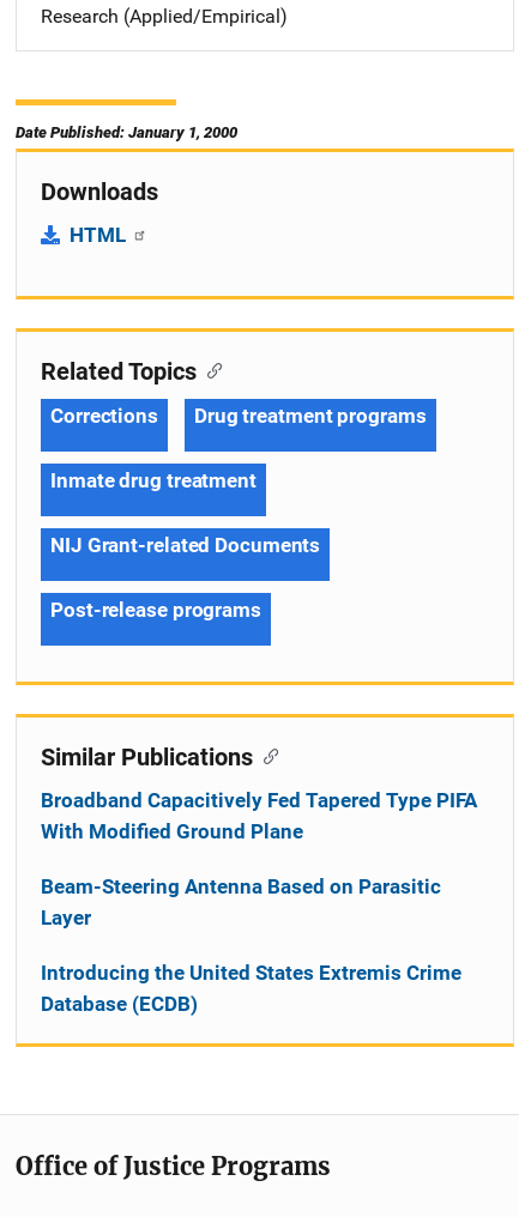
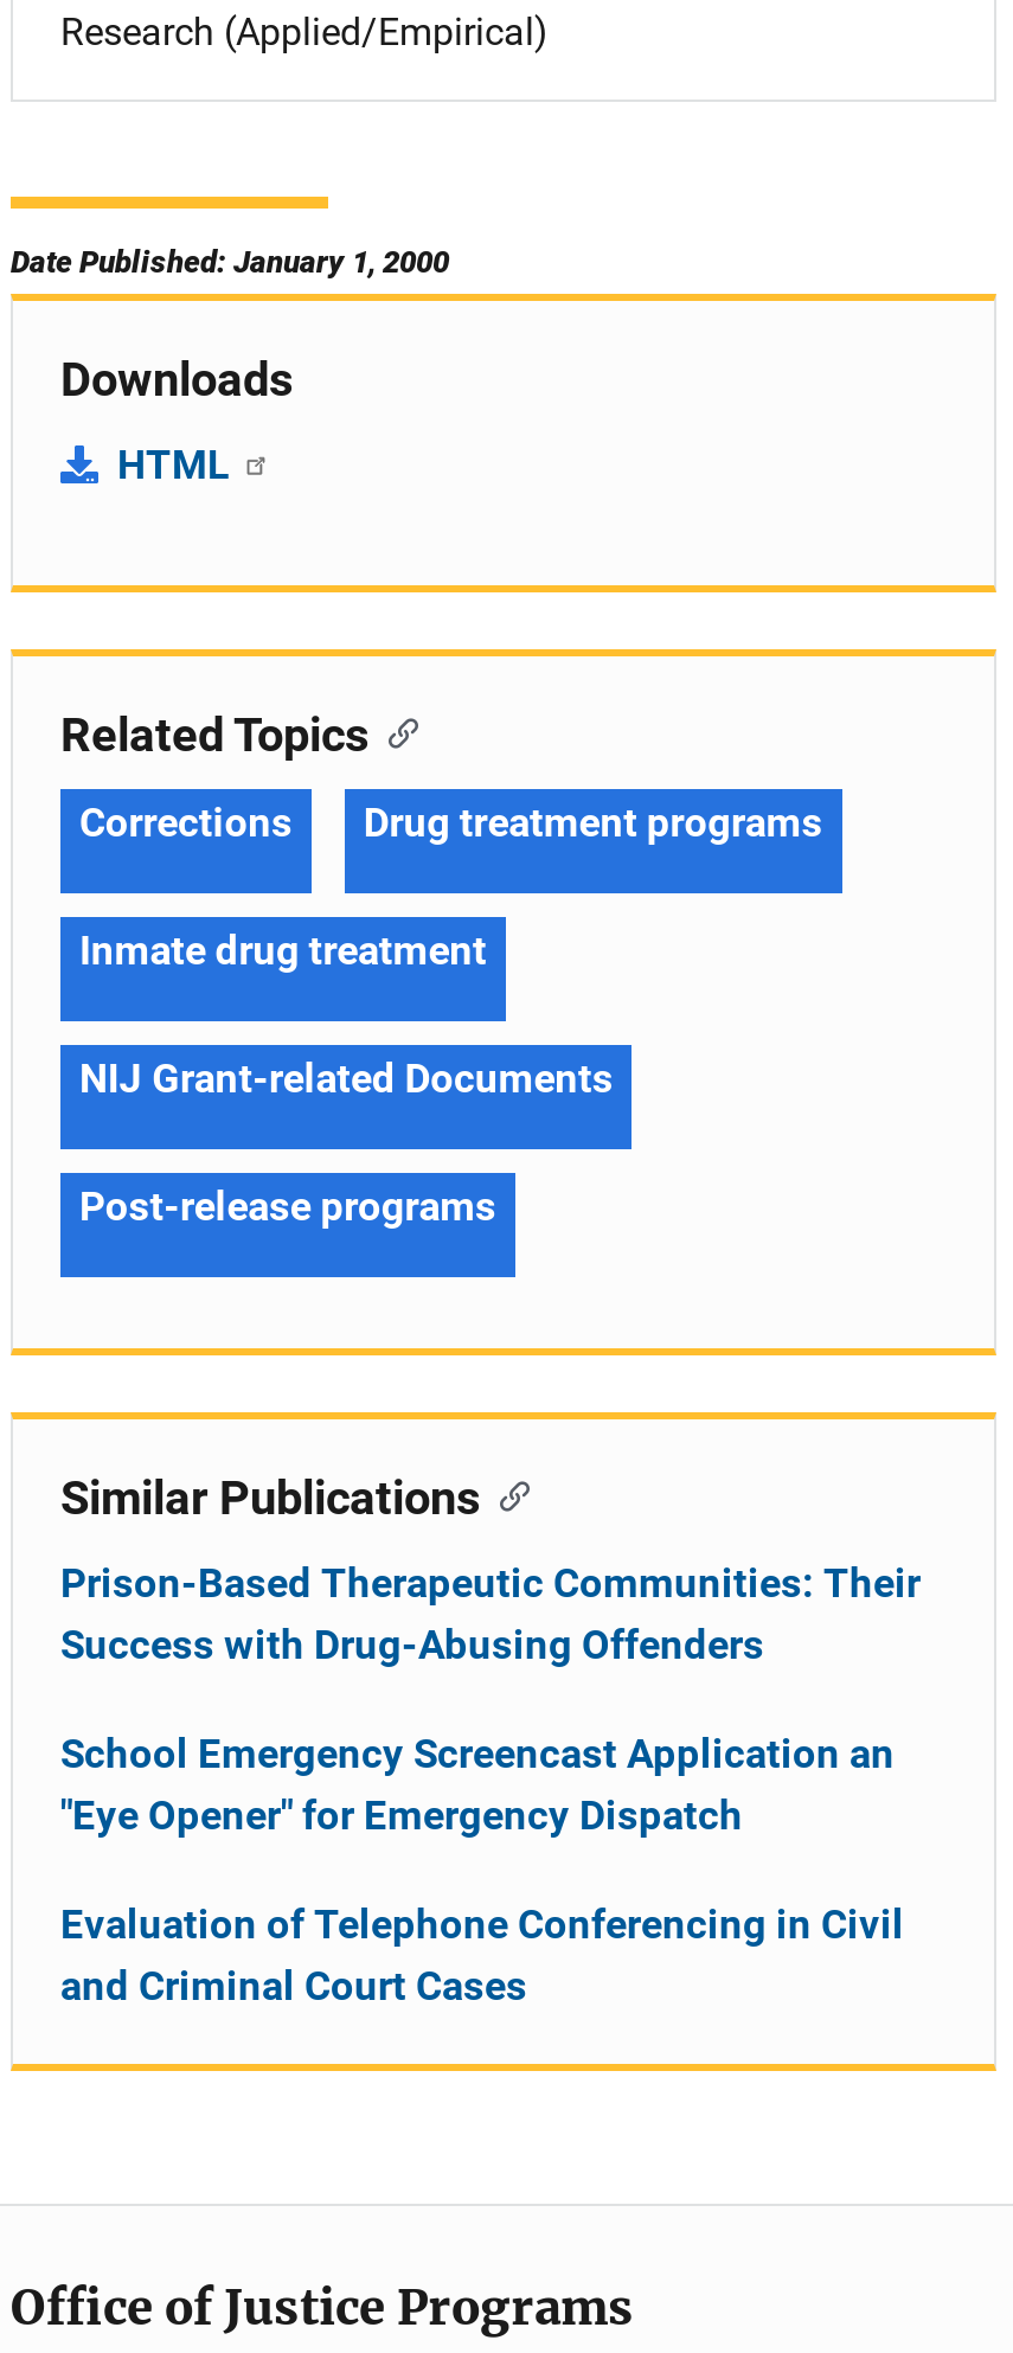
- Broadband Capacitively Fed Tapered Type PIFA
- With Modified Ground Plane
+ Prison-Based Therapeutic Communities: Their
+ Success with Drug-Abusing Offenders

- Beam-Steering Antenna Based on Parasitic
- Layer
+ School Emergency Screencast Application an
+ "Eye Opener" for Emergency Dispatch

- Introducing the United States Extremis Crime
- Database (ECDB)
+ Evaluation of Telephone Conferencing in Civil
+ and Criminal Court Cases
